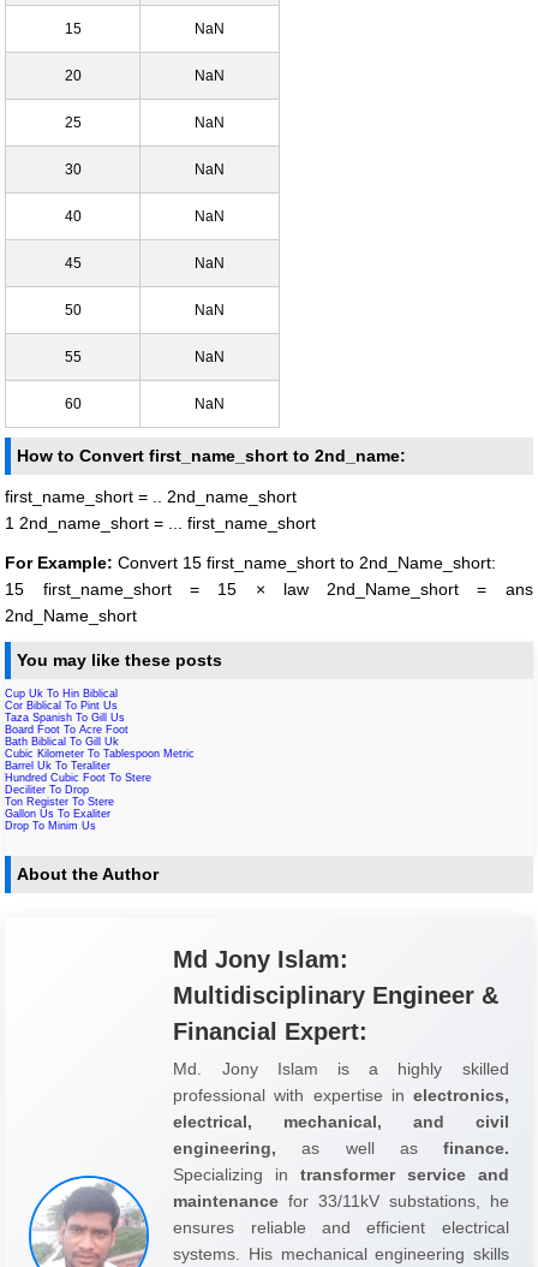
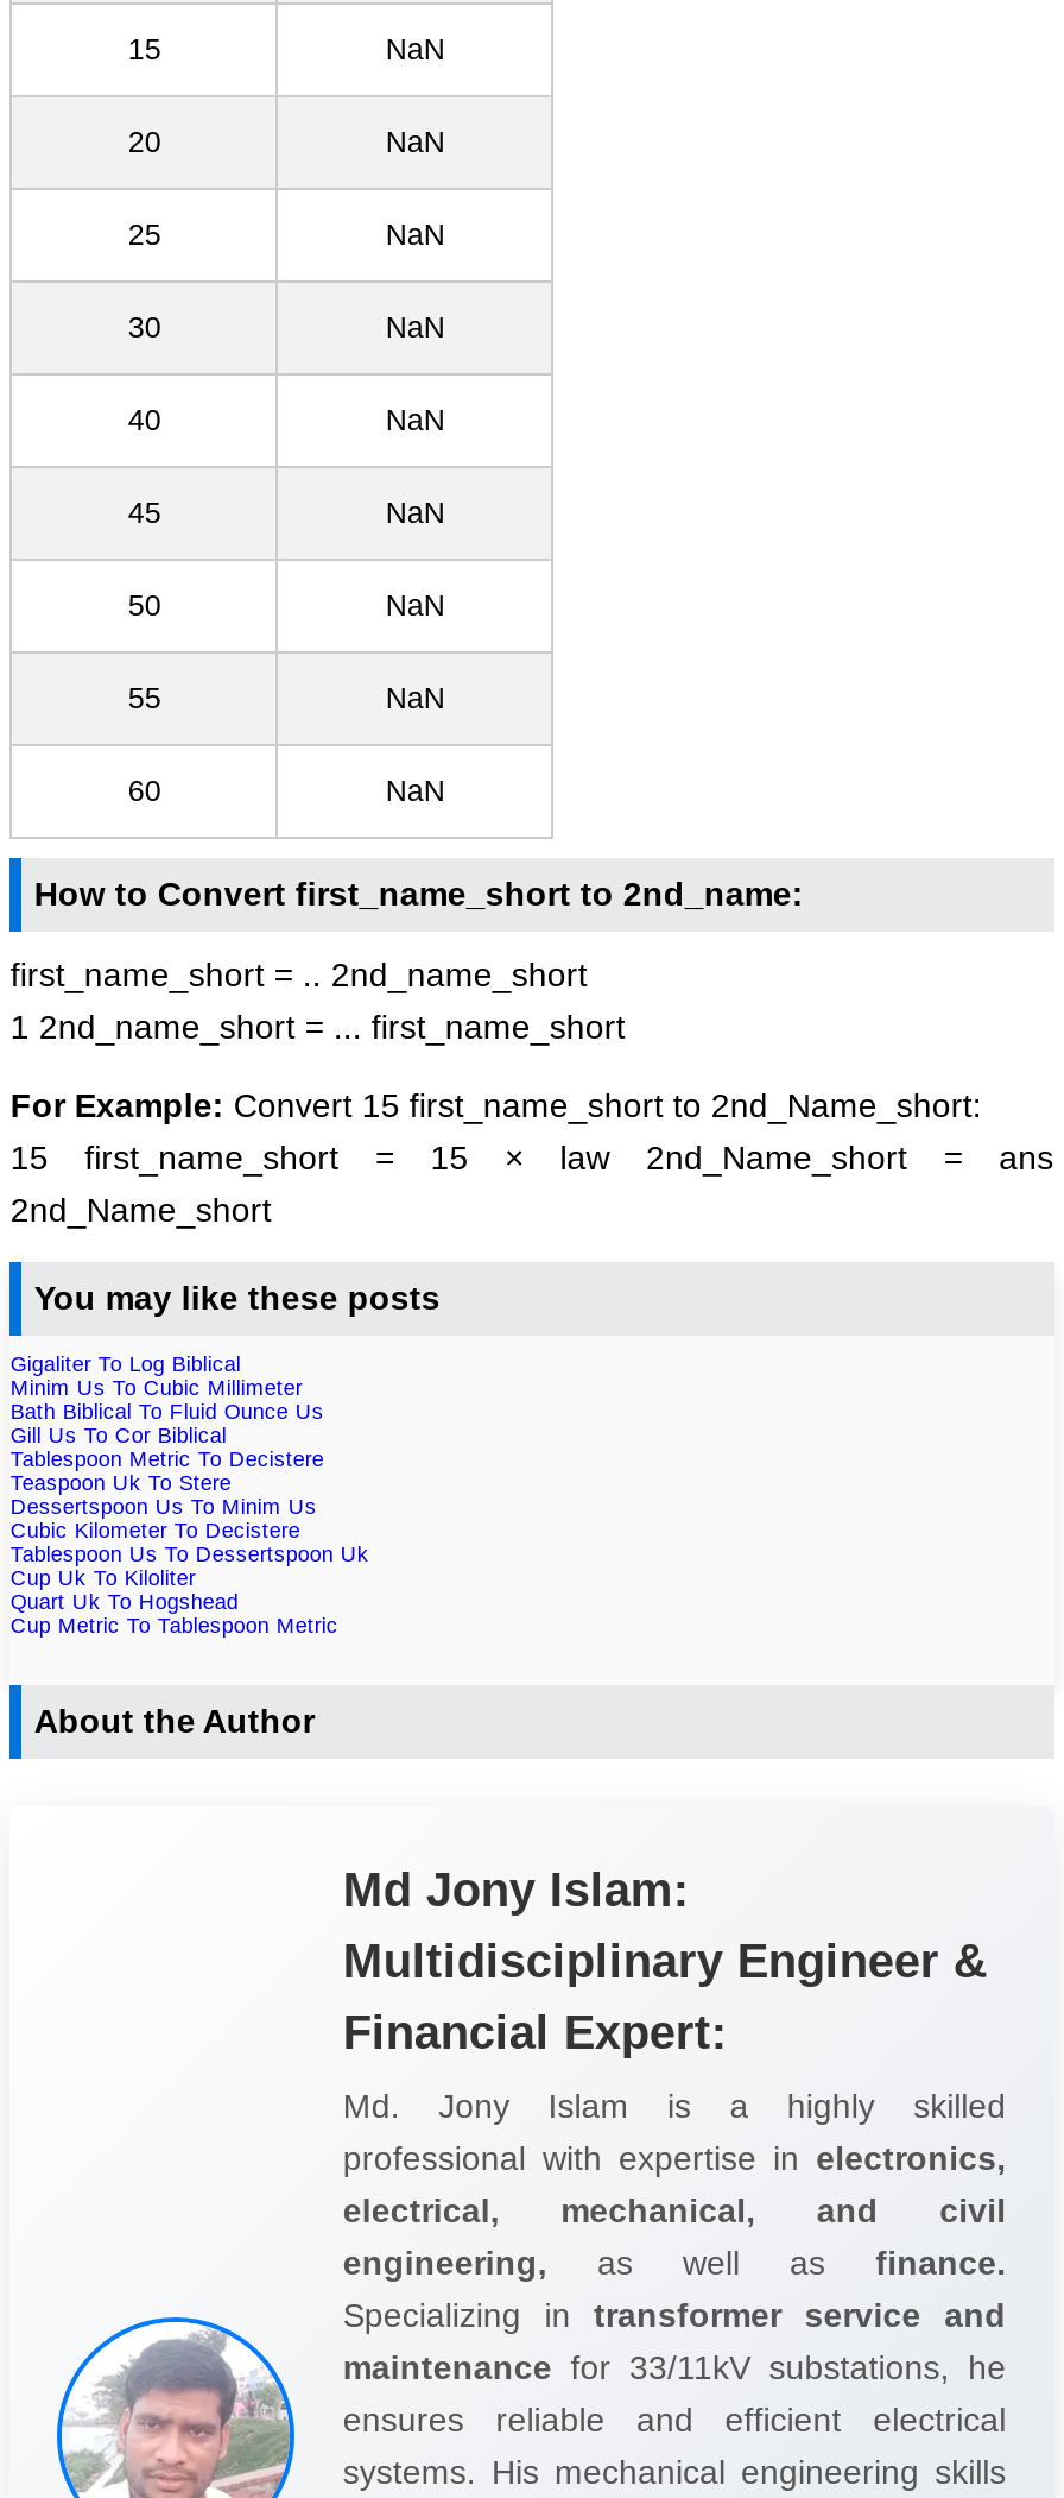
- Cup Uk To Hin Biblical
- Cor Biblical To Pint Us
- Taza Spanish To Gill Us
- Board Foot To Acre Foot
- Bath Biblical To Gill Uk
- Cubic Kilometer To Tablespoon Metric
- Barrel Uk To Teraliter
- Hundred Cubic Foot To Stere
- Deciliter To Drop
- Ton Register To Stere
- Gallon Us To Exaliter
- Drop To Minim Us
+ Gigaliter To Log Biblical
+ Minim Us To Cubic Millimeter
+ Bath Biblical To Fluid Ounce Us
+ Gill Us To Cor Biblical
+ Tablespoon Metric To Decistere
+ Teaspoon Uk To Stere
+ Dessertspoon Us To Minim Us
+ Cubic Kilometer To Decistere
+ Tablespoon Us To Dessertspoon Uk
+ Cup Uk To Kiloliter
+ Quart Uk To Hogshead
+ Cup Metric To Tablespoon Metric
